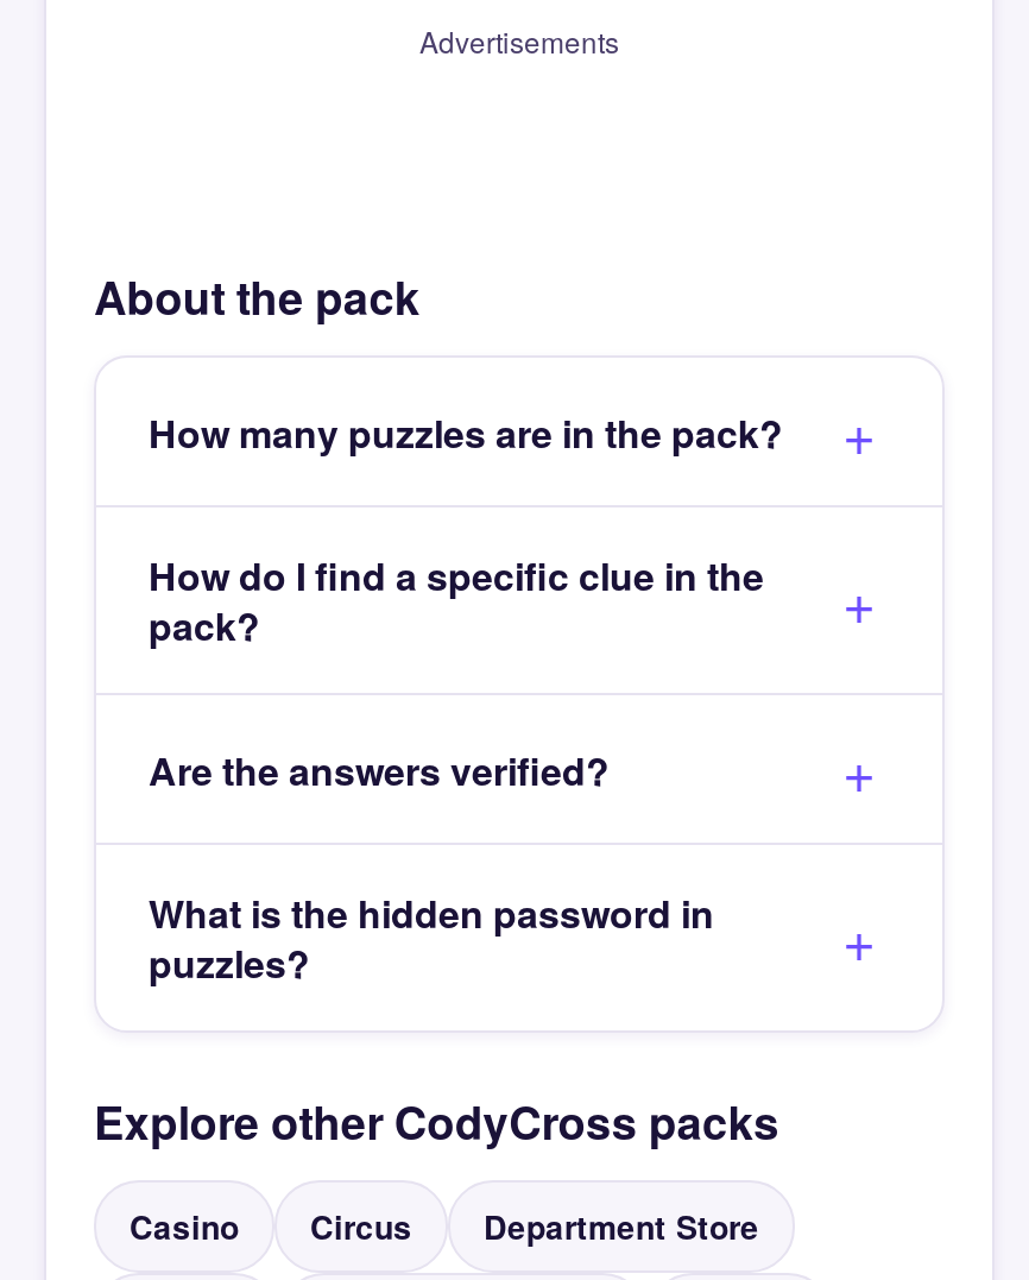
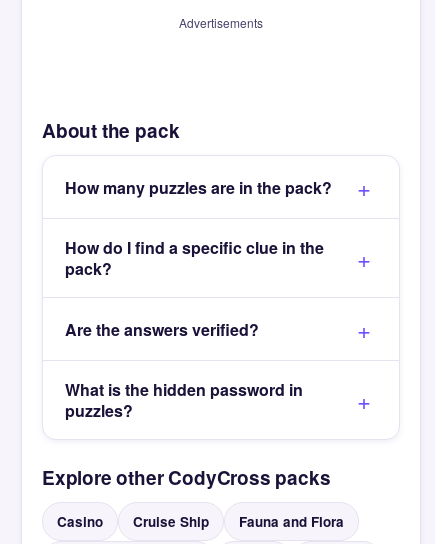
- Circus
- Department Store
+ Cruise Ship
+ Fauna and Flora
